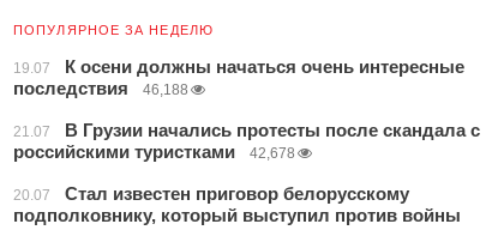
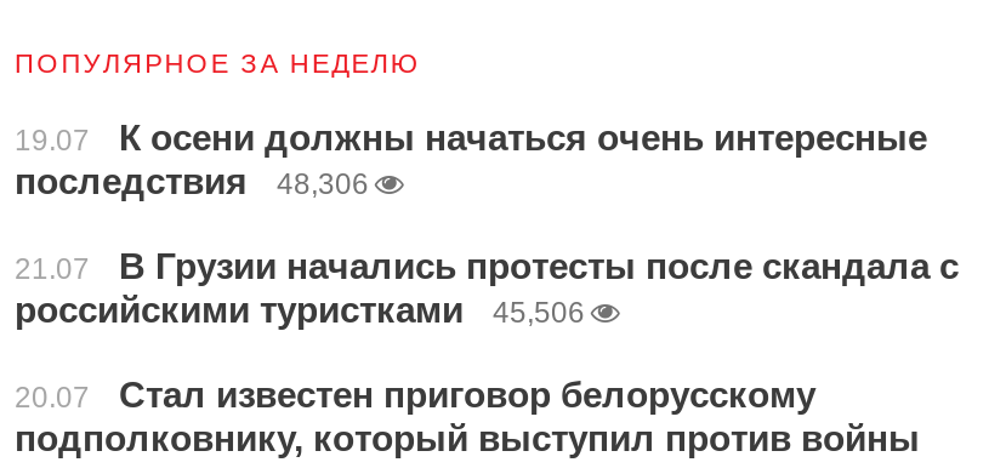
- последствия 46,188
+ последствия 48,306

- российскими туристками 42,678
+ российскими туристками 45,506
